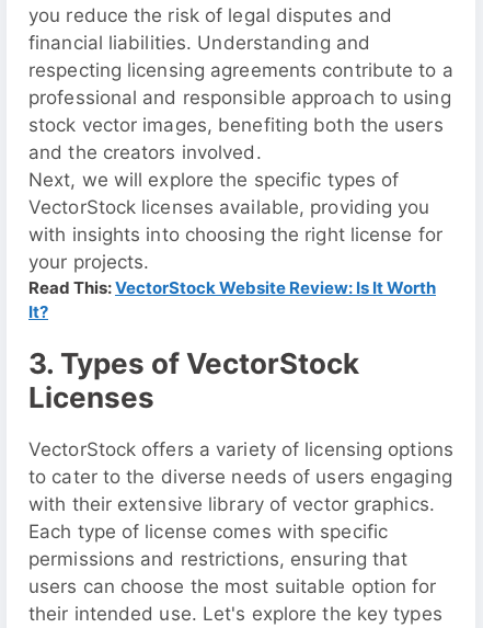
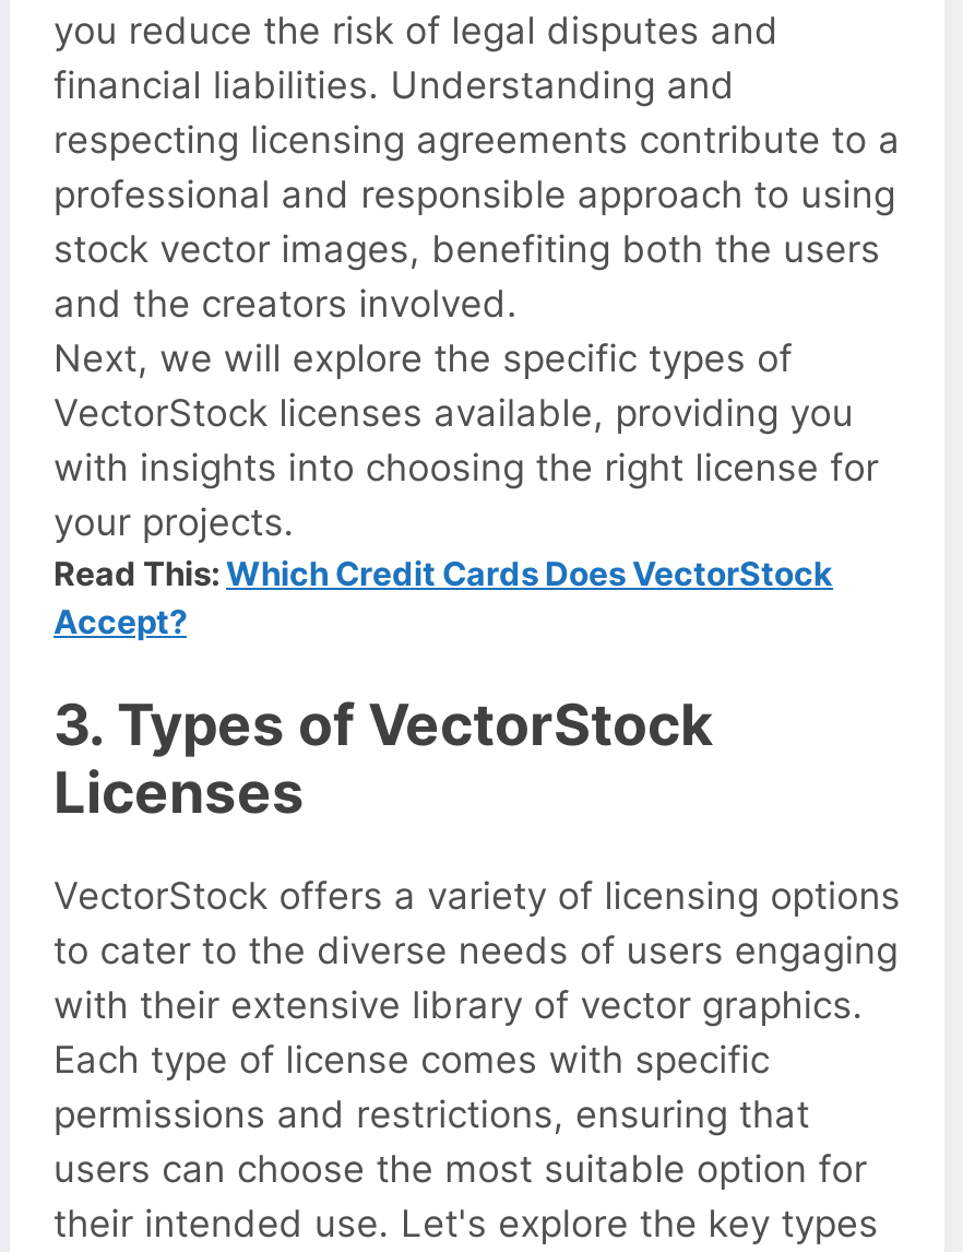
- Read This: VectorStock Website Review: Is It Worth
- It?
+ Read This: Which Credit Cards Does VectorStock
+ Accept?
